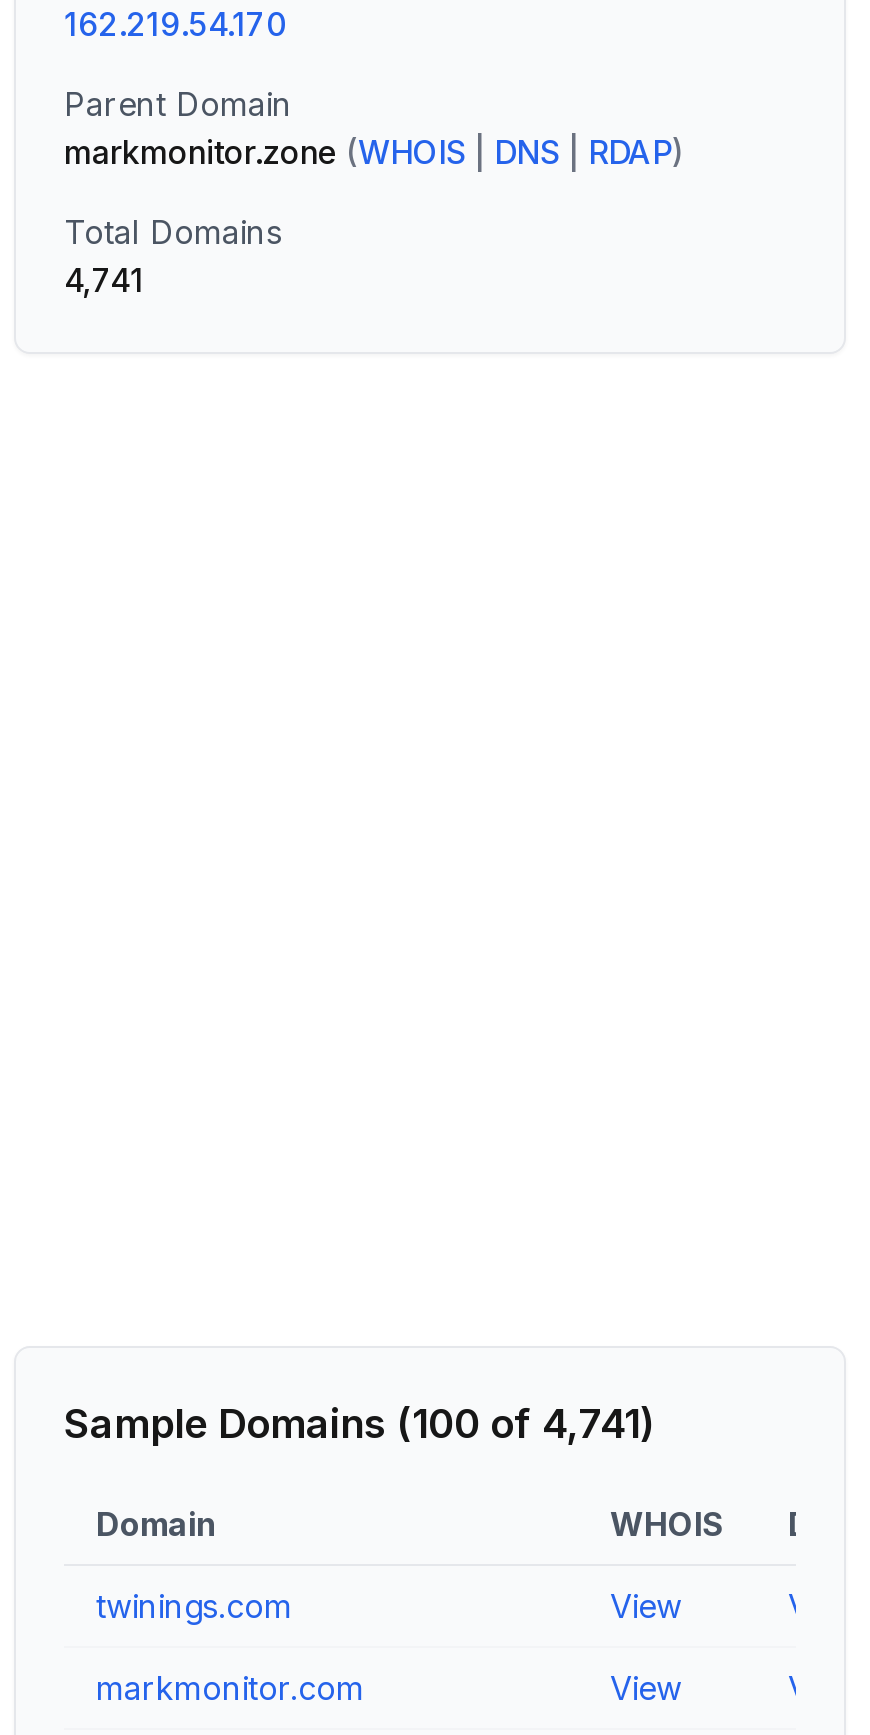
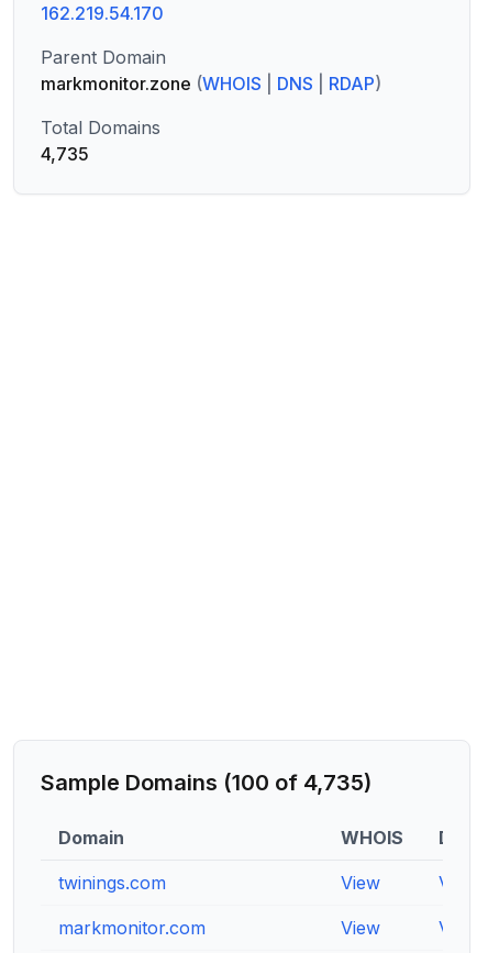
- 4,741
+ 4,735

- Sample Domains (100 of 4,741)
+ Sample Domains (100 of 4,735)
